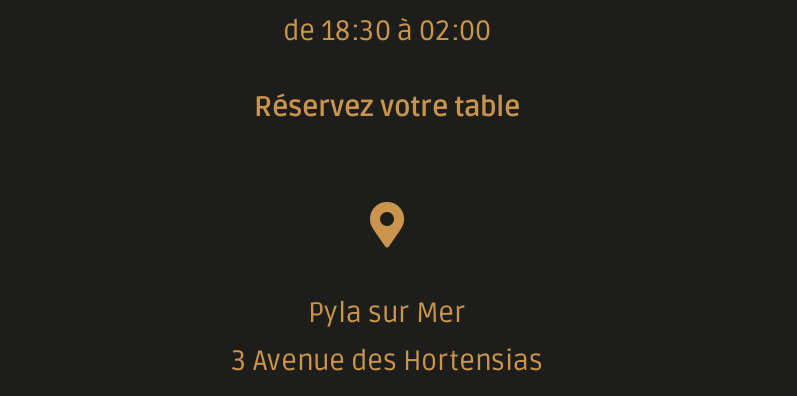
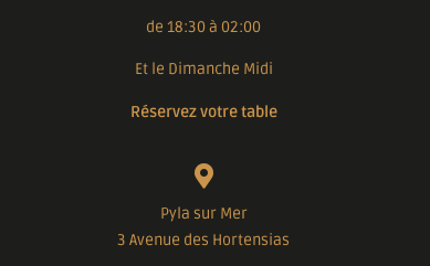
+ Et le Dimanche Midi
